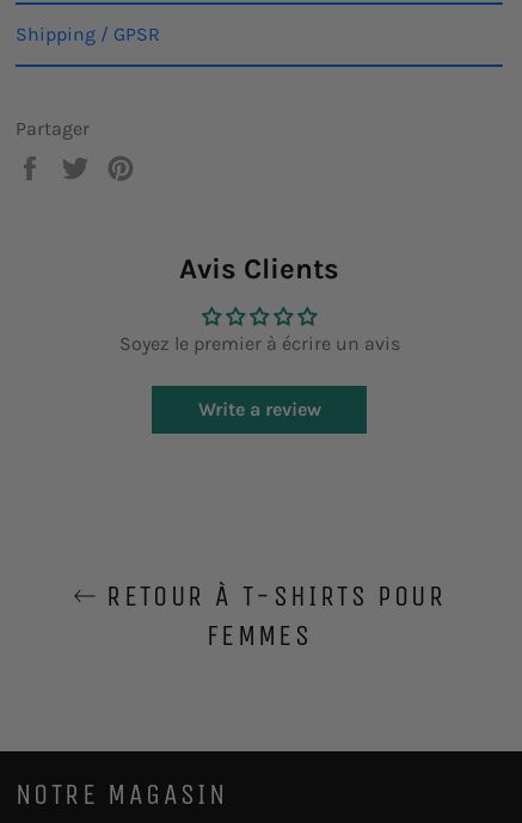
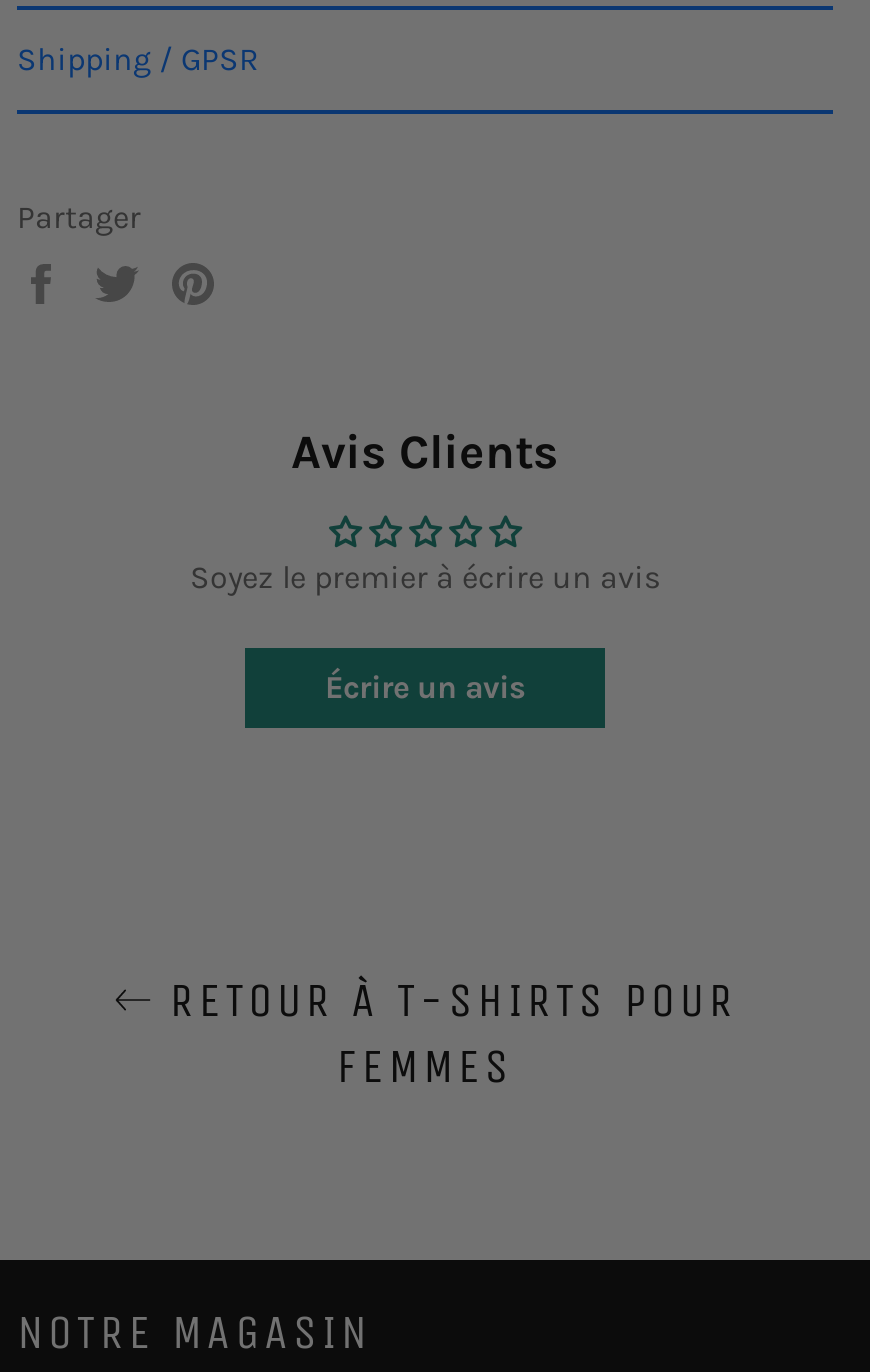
- Write a review
+ Écrire un avis
